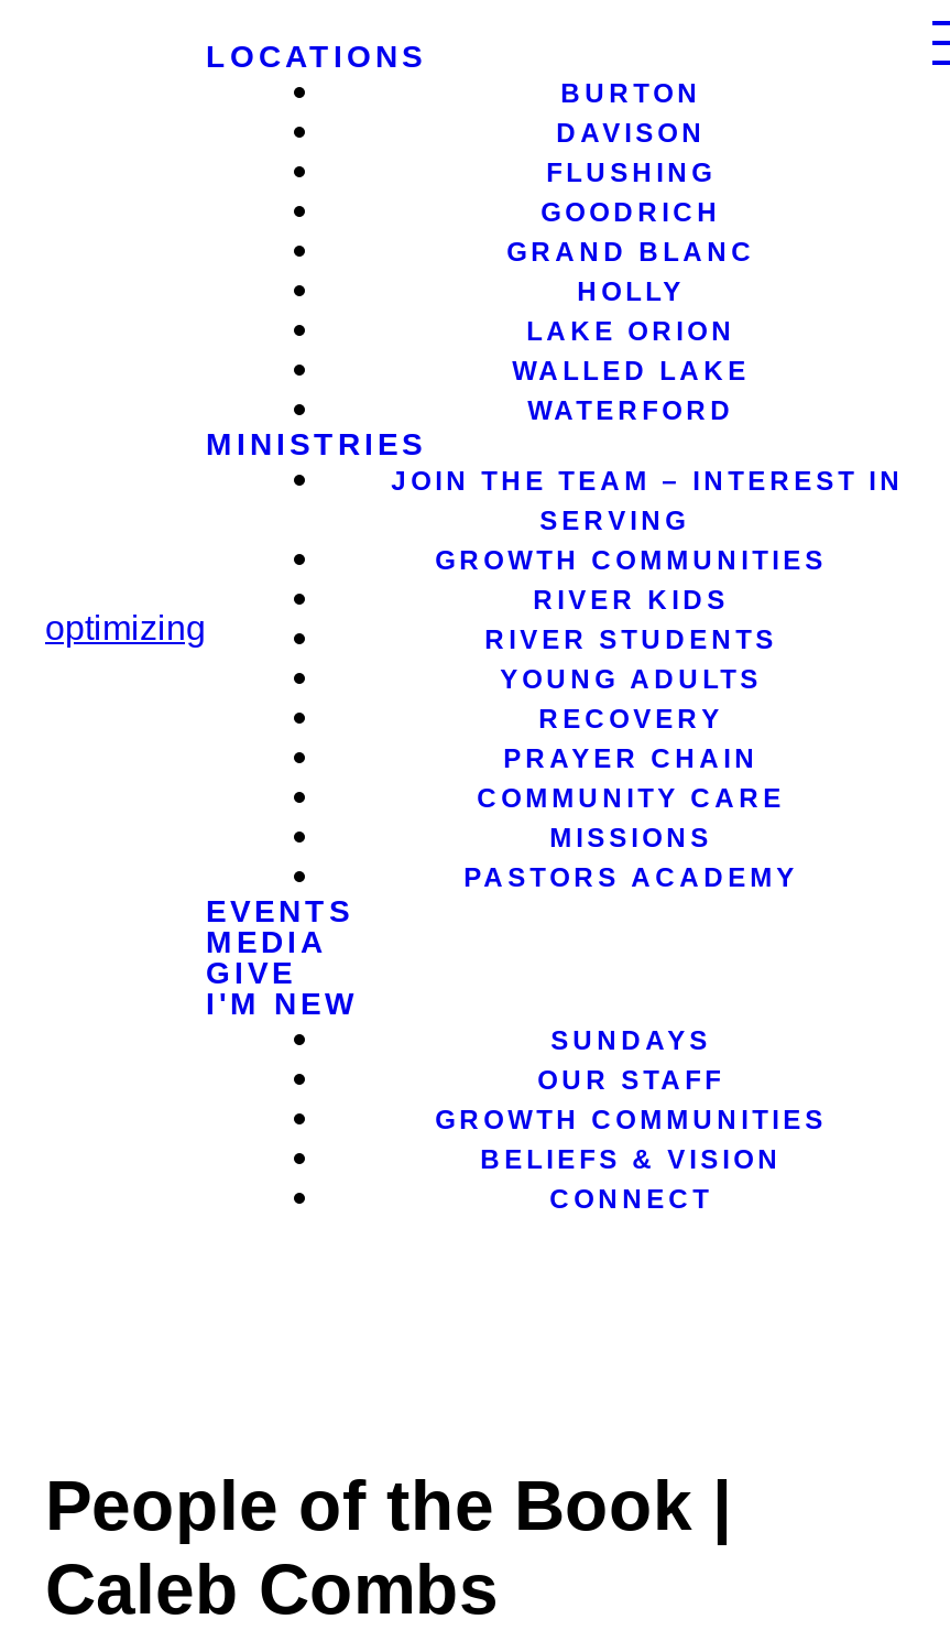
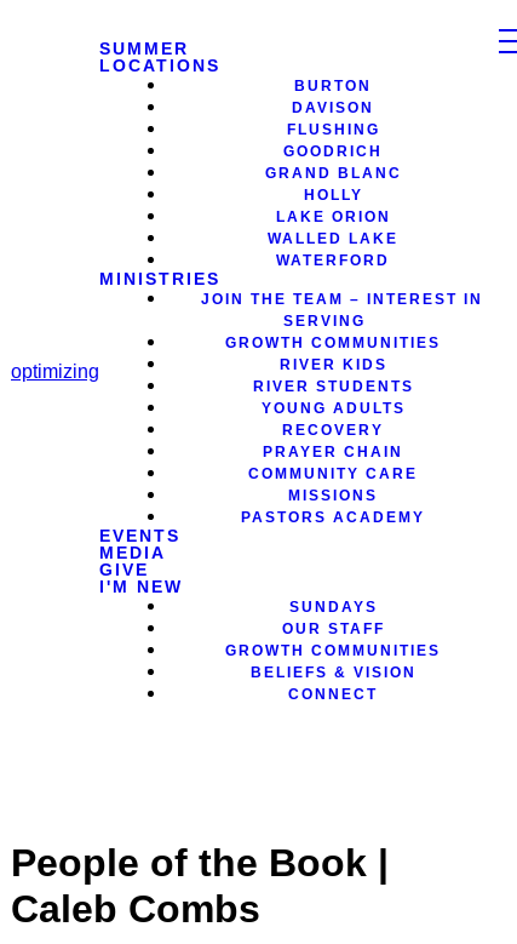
+ SUMMER
